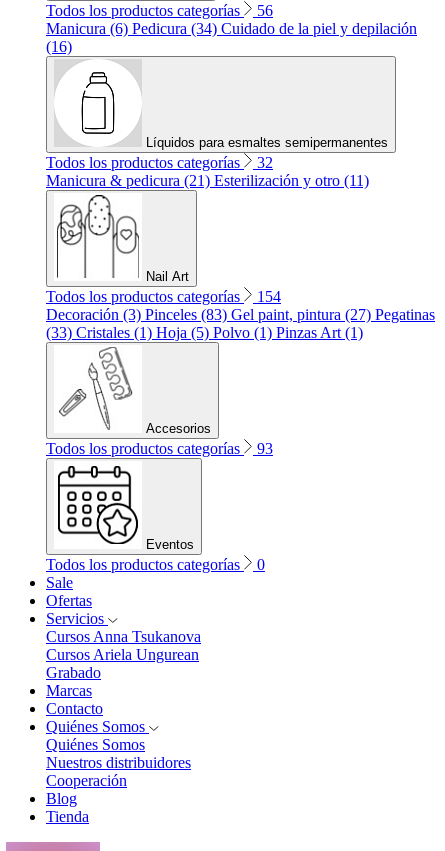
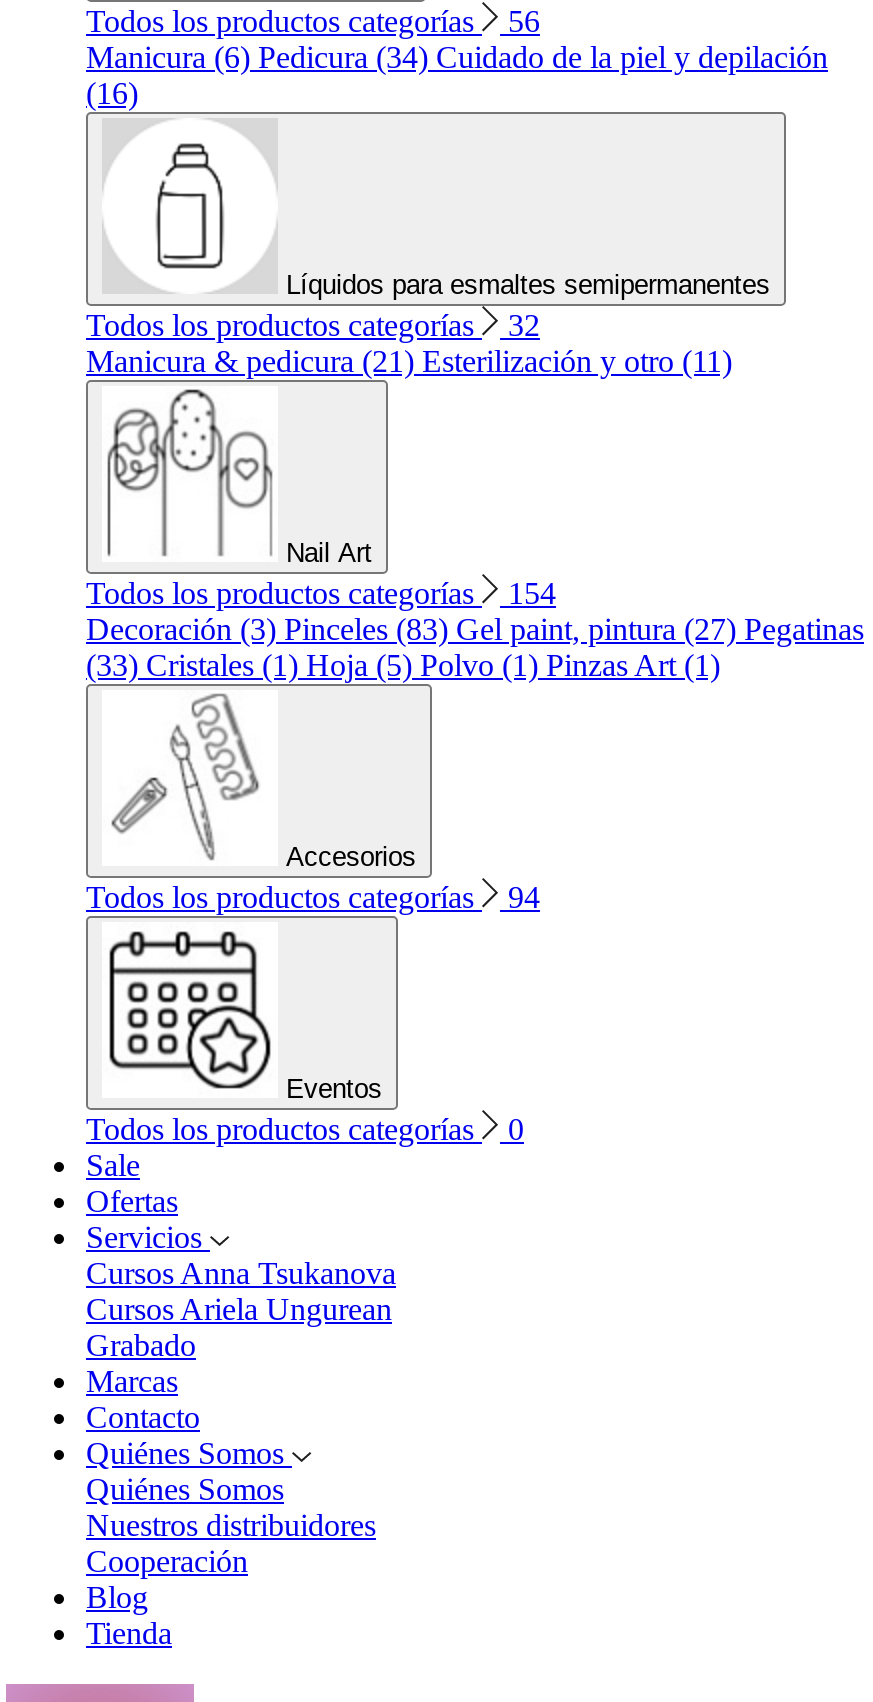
- Todos los productos categorías 93
+ Todos los productos categorías 94
